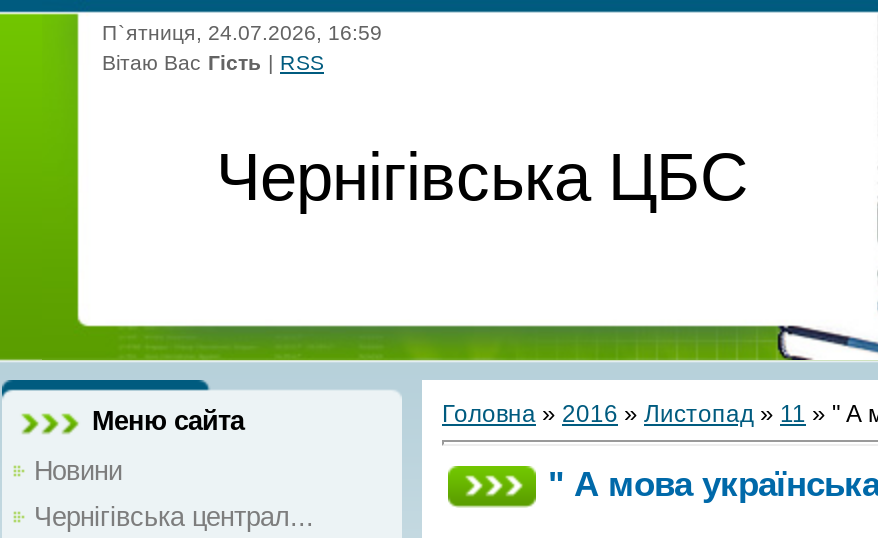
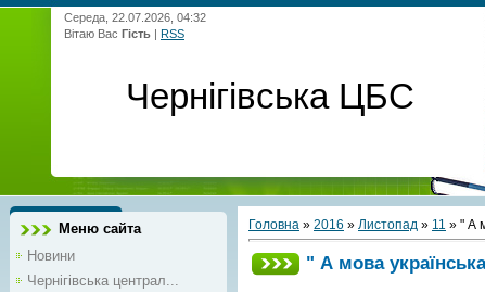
- П`ятниця, 24.07.2026, 16:59
+ Середа, 22.07.2026, 04:32
